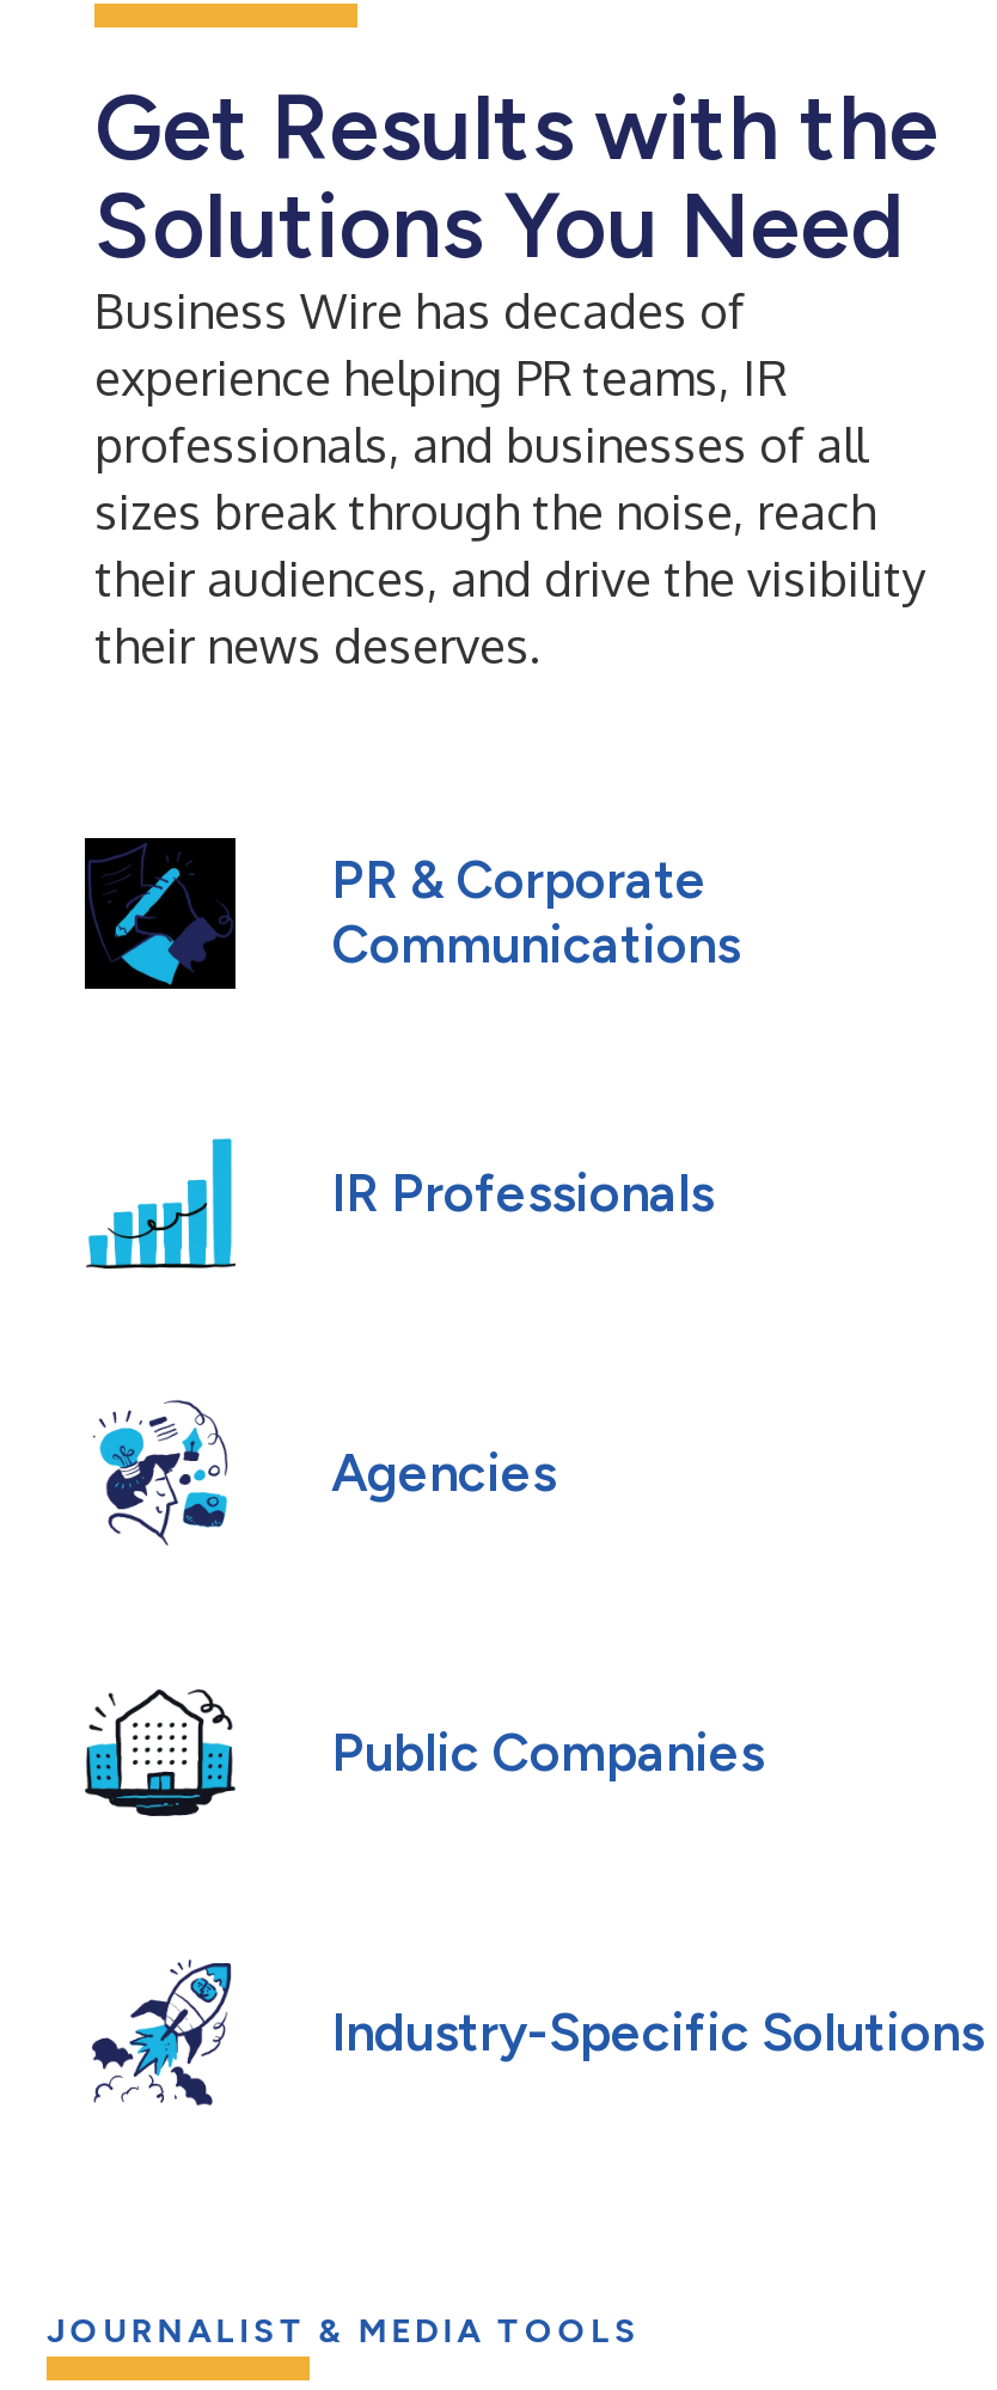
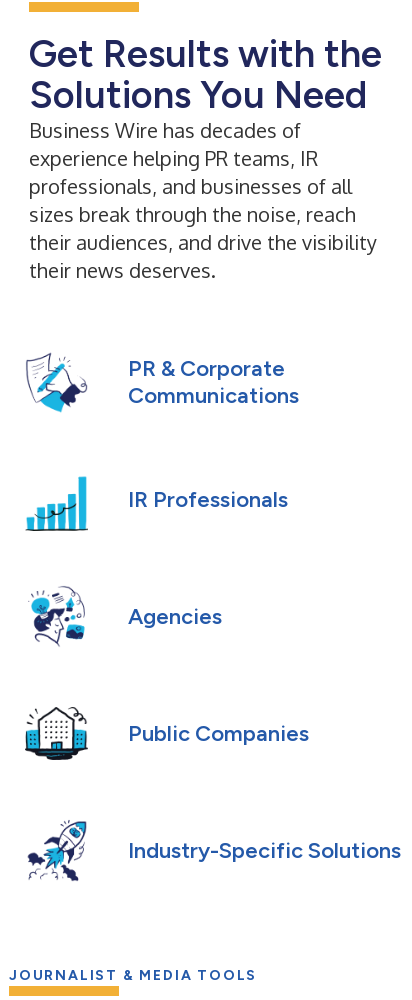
- [image]
+ [image]
